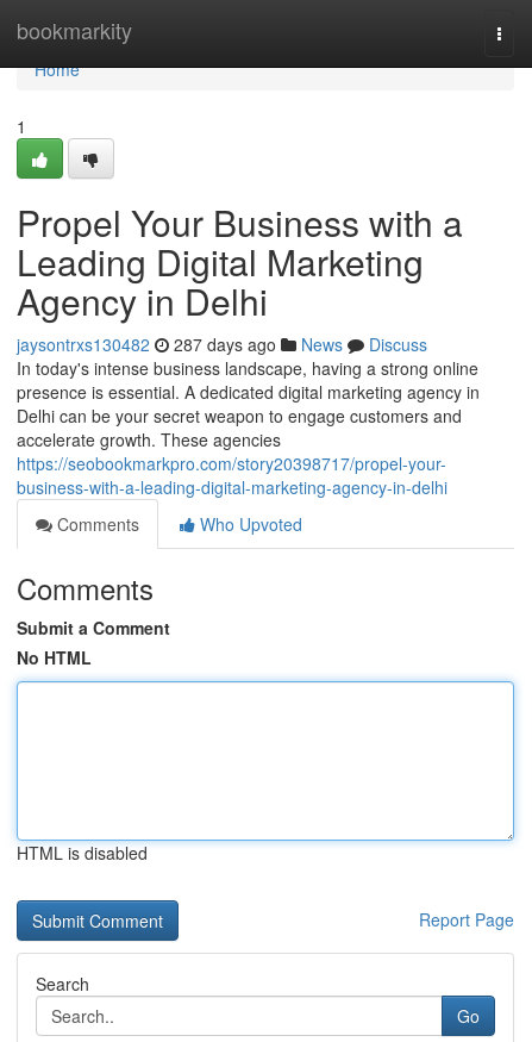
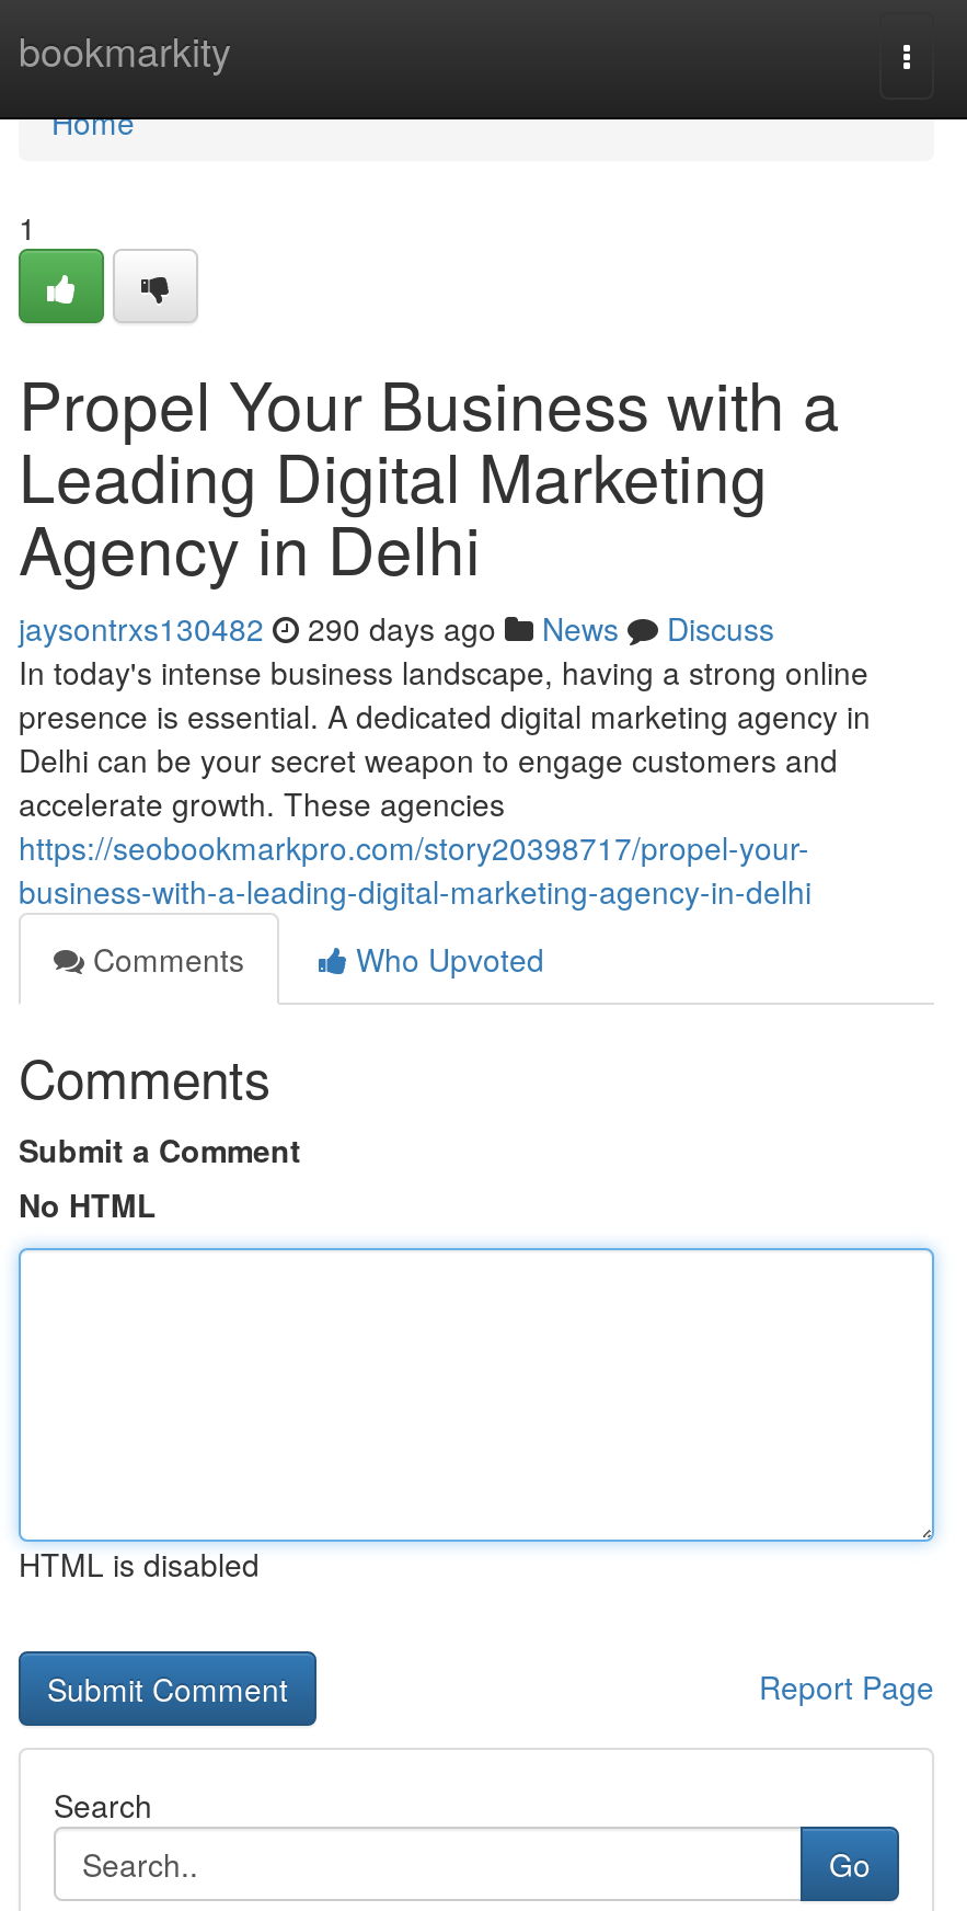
- jaysontrxs130482 287 days ago News Discuss
+ jaysontrxs130482 290 days ago News Discuss
